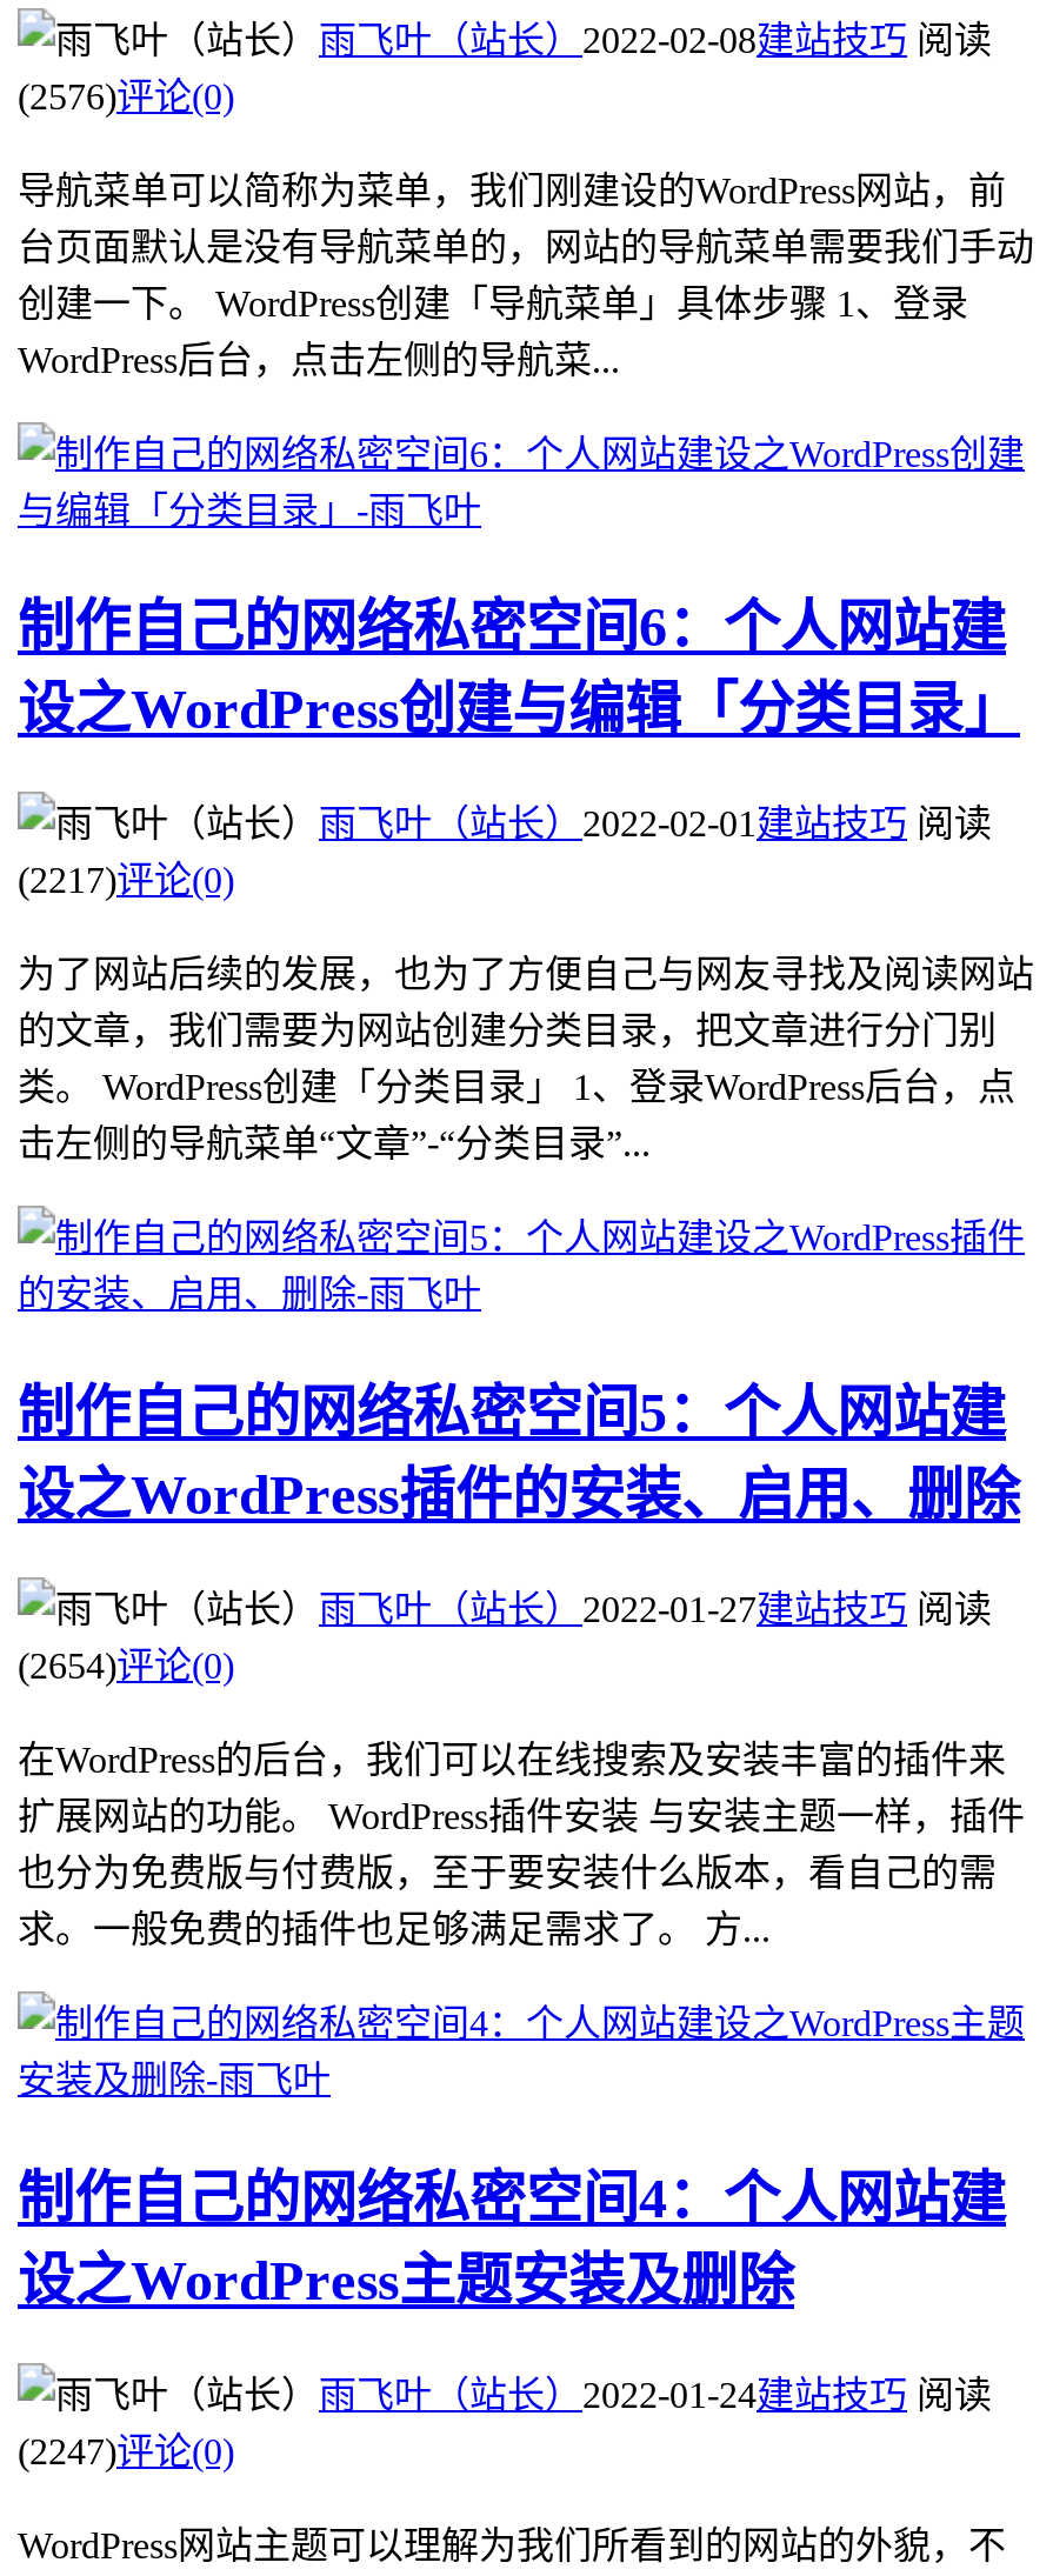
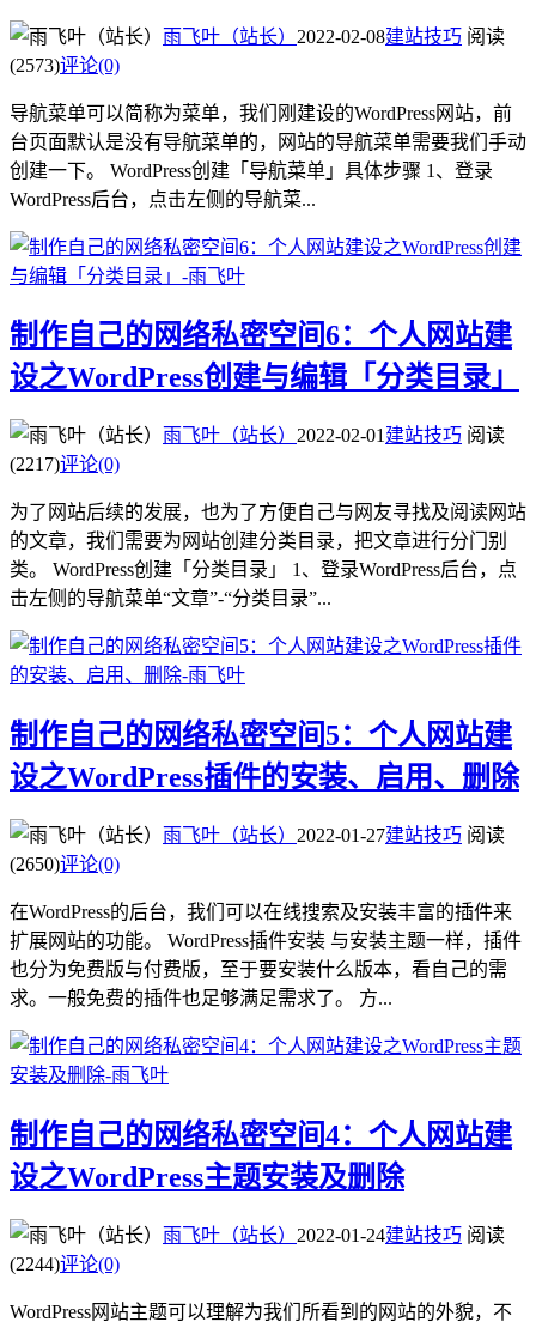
- (2576)评论(0)
+ (2573)评论(0)

- (2654)评论(0)
+ (2650)评论(0)

- (2247)评论(0)
+ (2244)评论(0)
